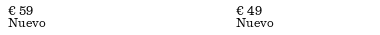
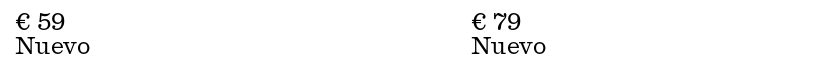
- € 49
+ € 79
